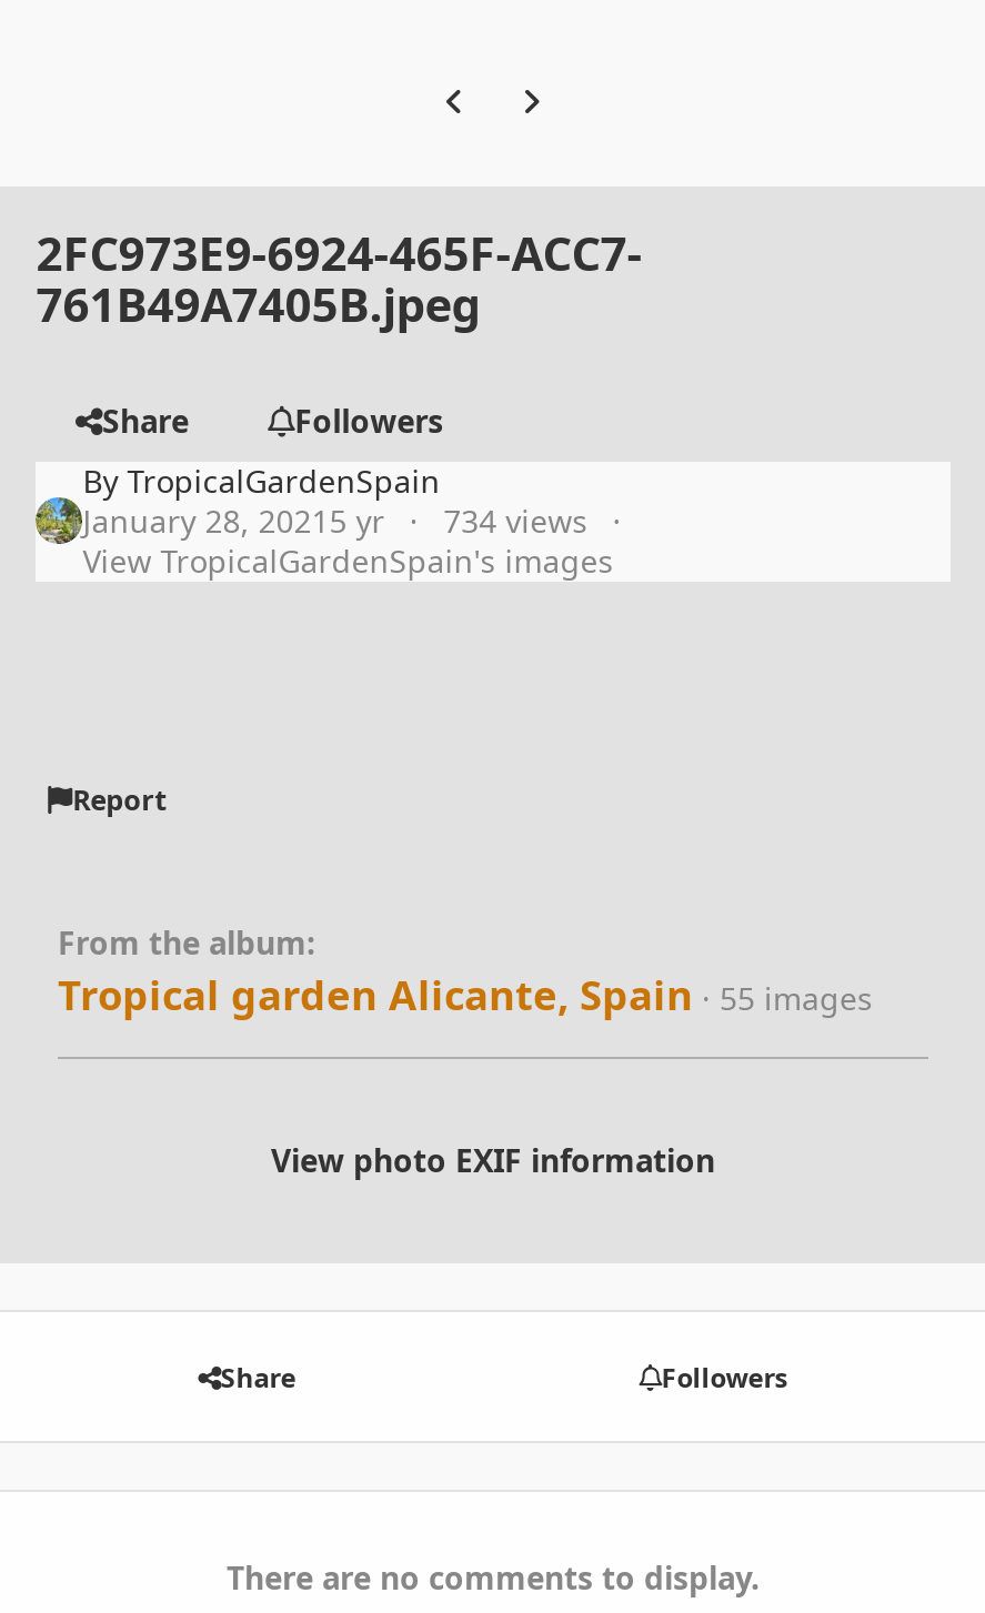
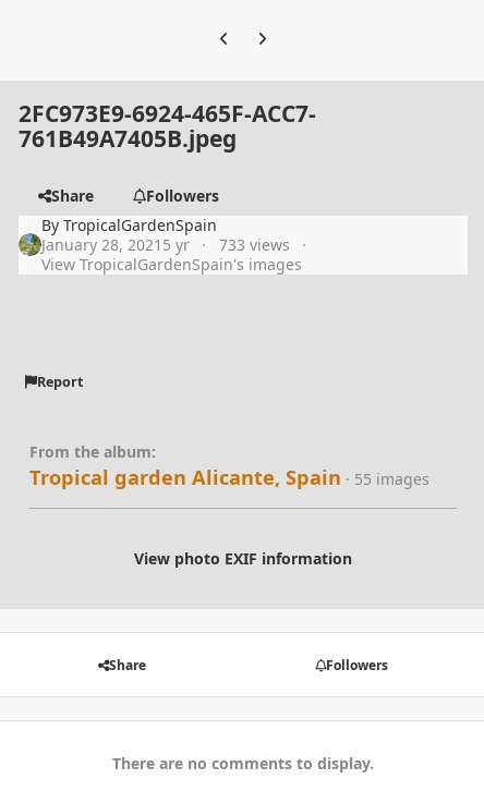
- January 28, 2021 5 yr 734 views
+ January 28, 2021 5 yr 733 views
